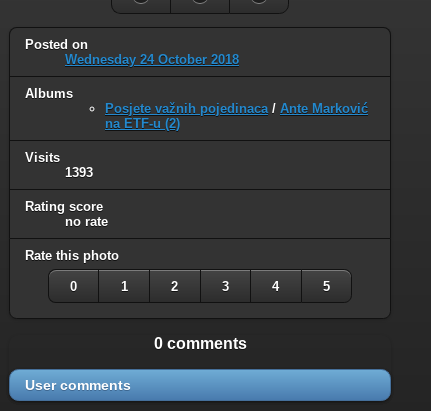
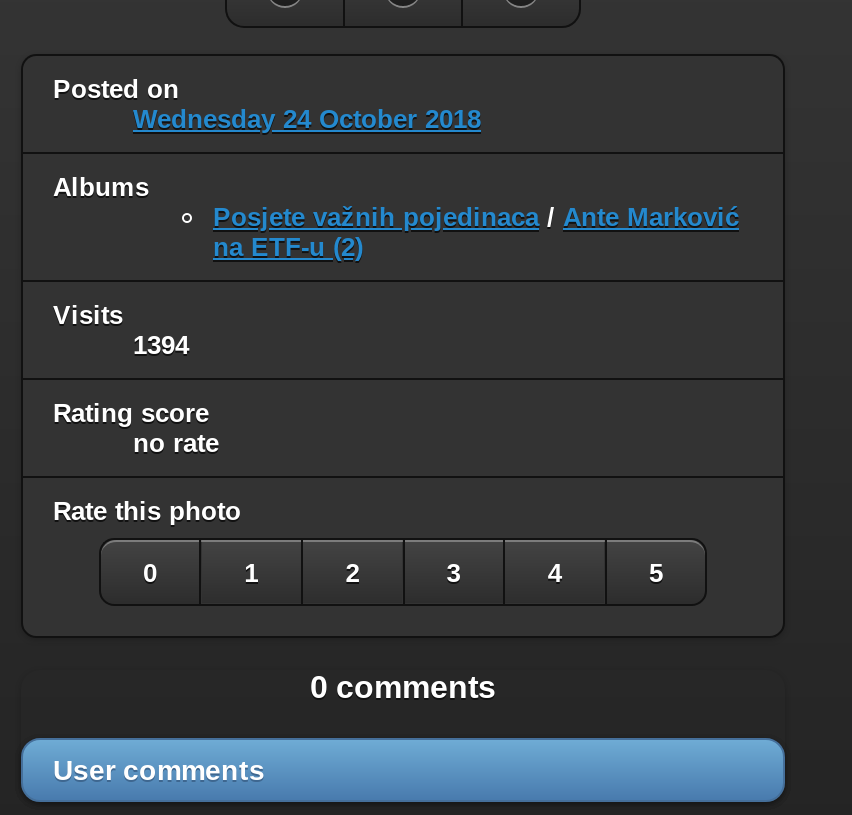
- 1393
+ 1394
